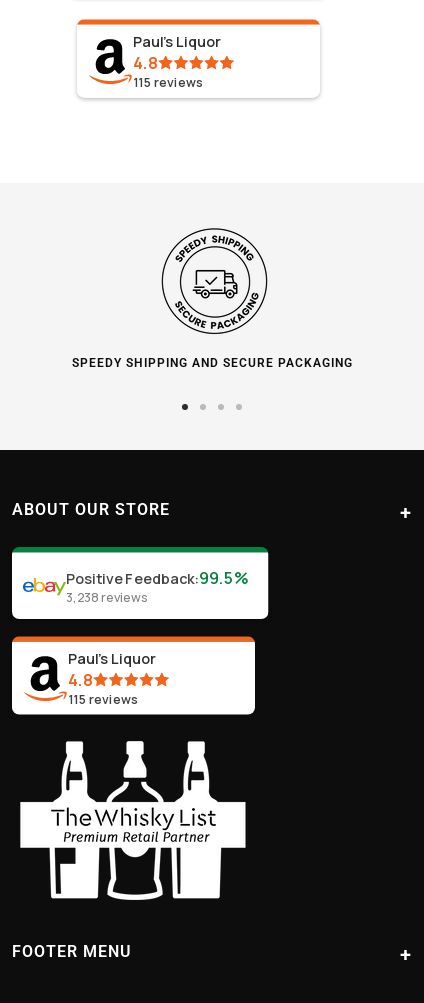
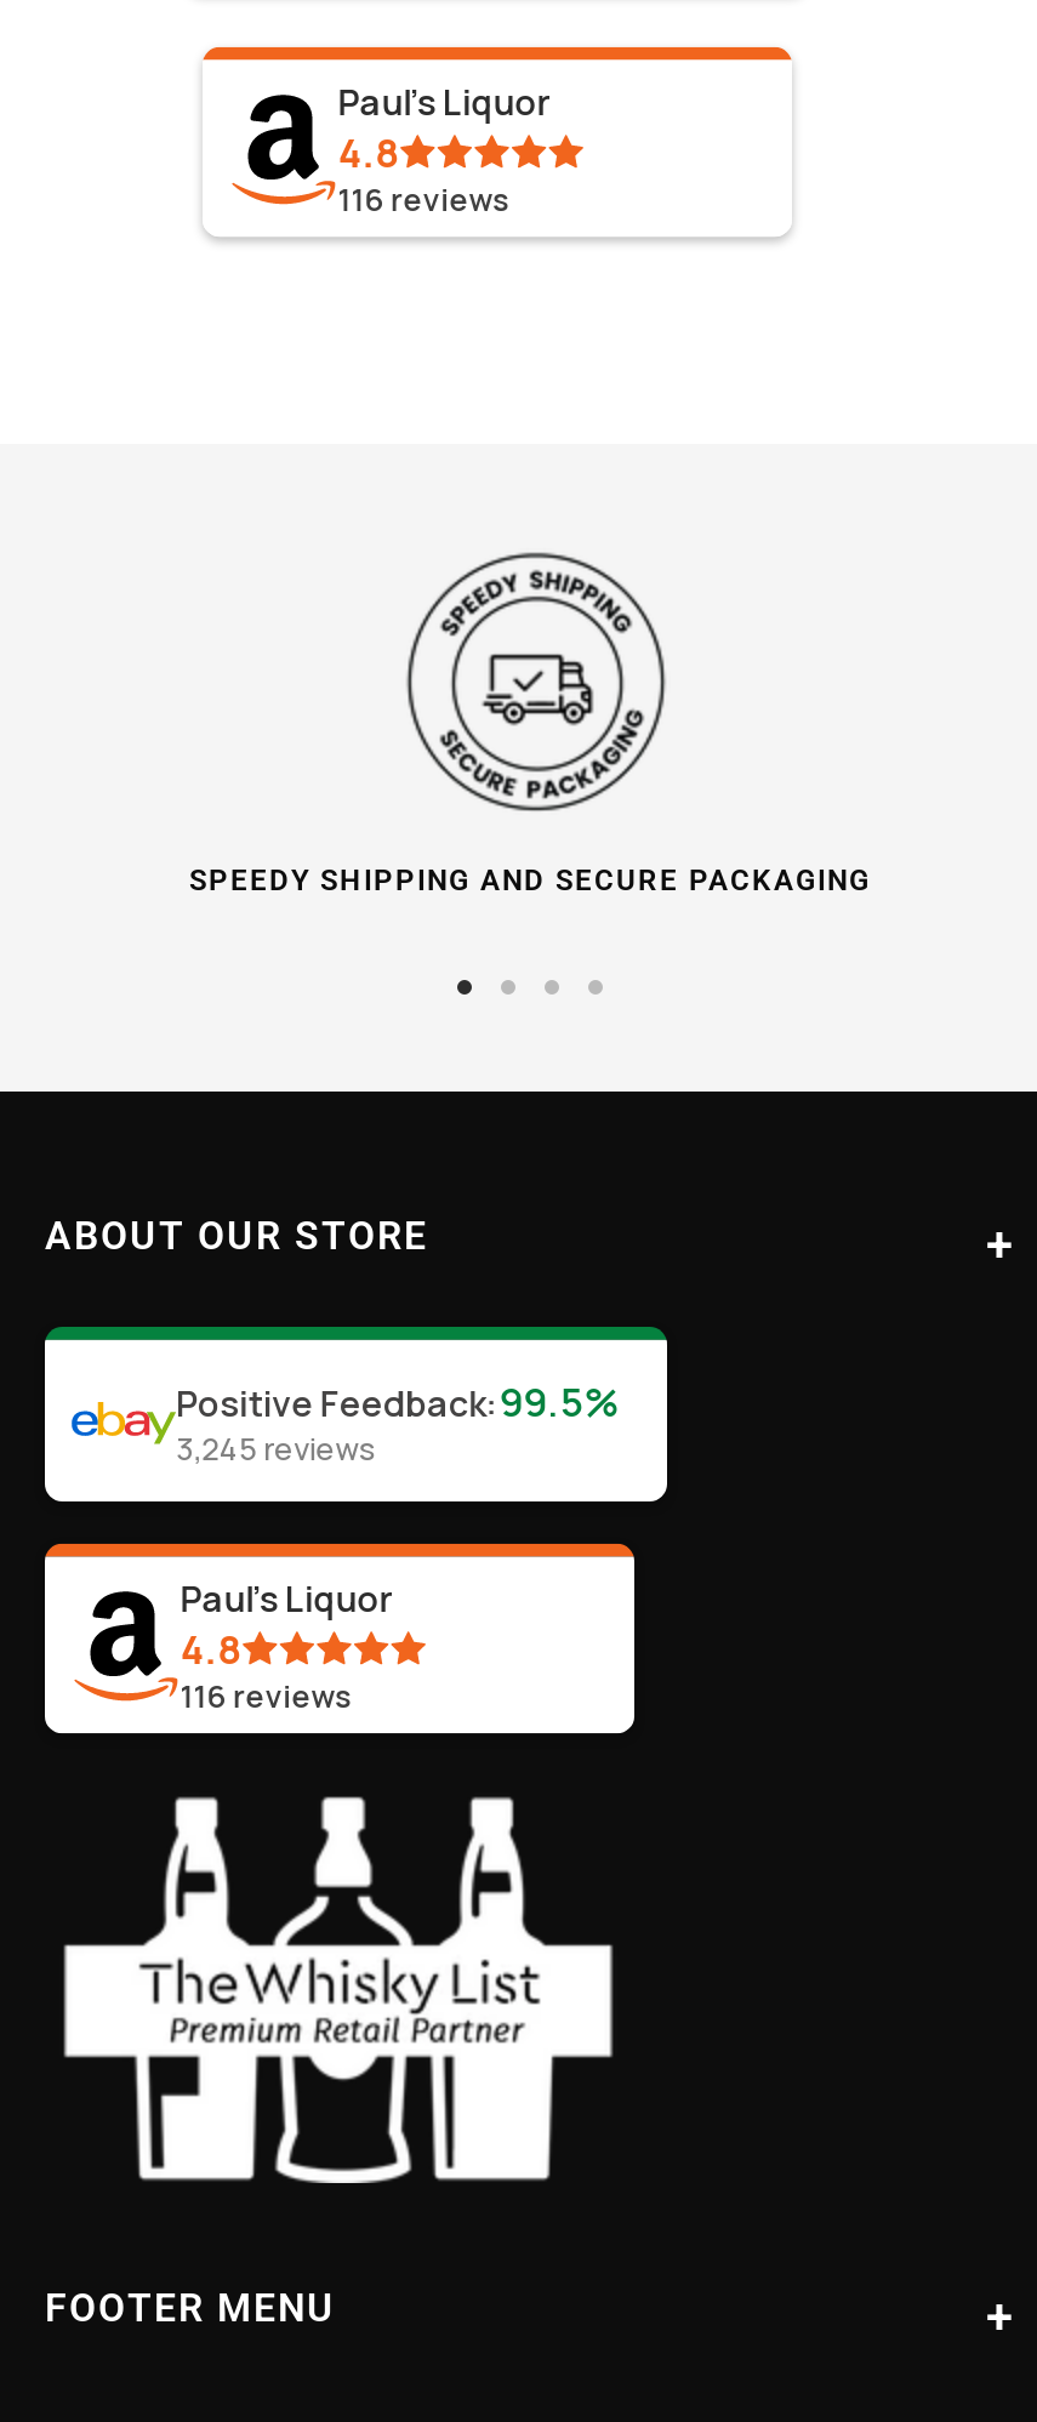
- 115 reviews
+ 116 reviews

- 3,238 reviews
+ 3,245 reviews

- 115 reviews
+ 116 reviews
